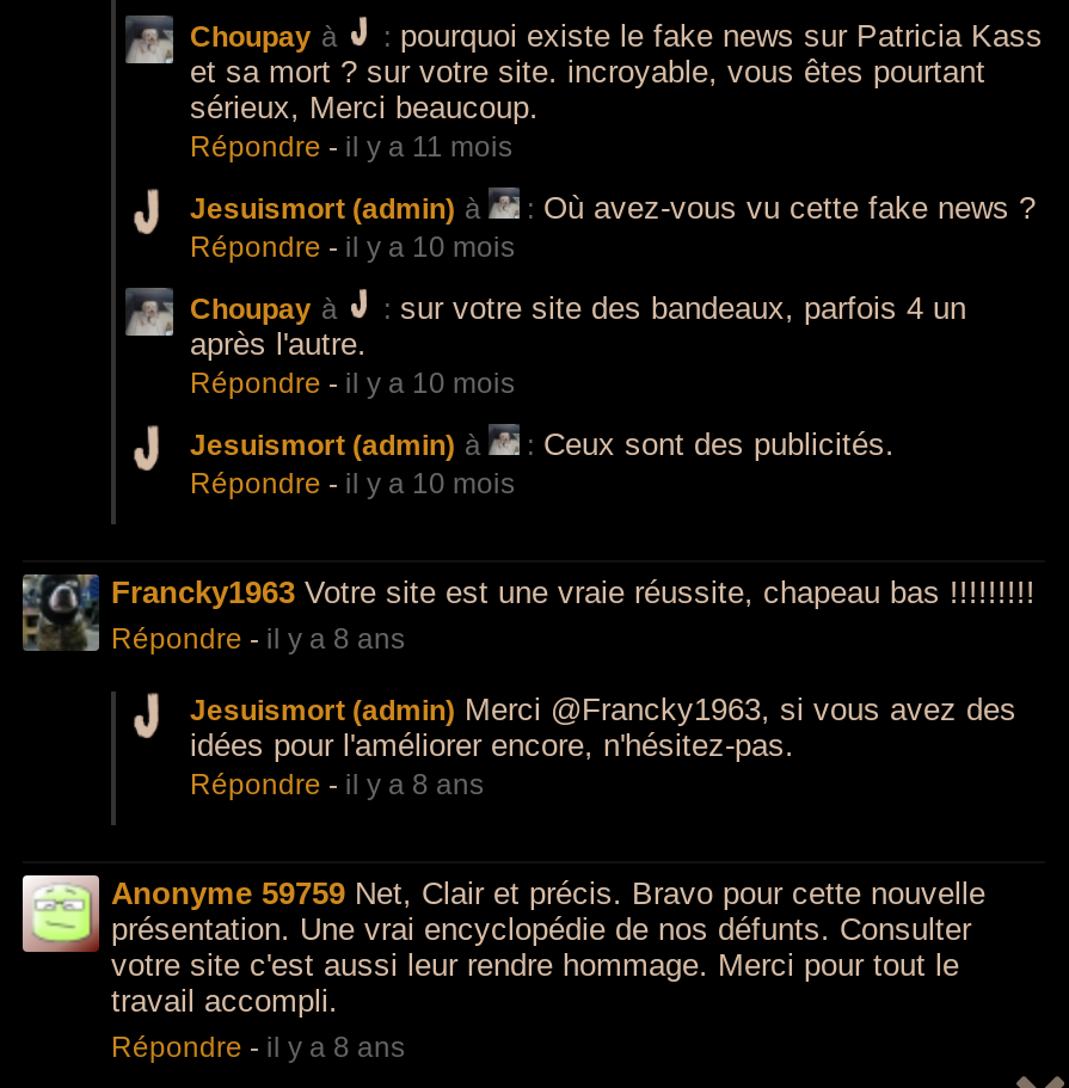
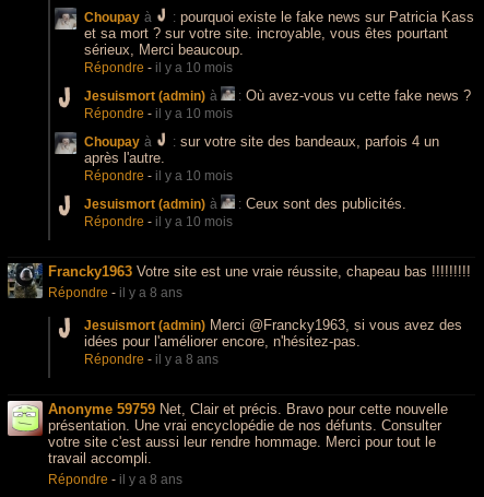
- Répondre - il y a 11 mois
+ Répondre - il y a 10 mois
